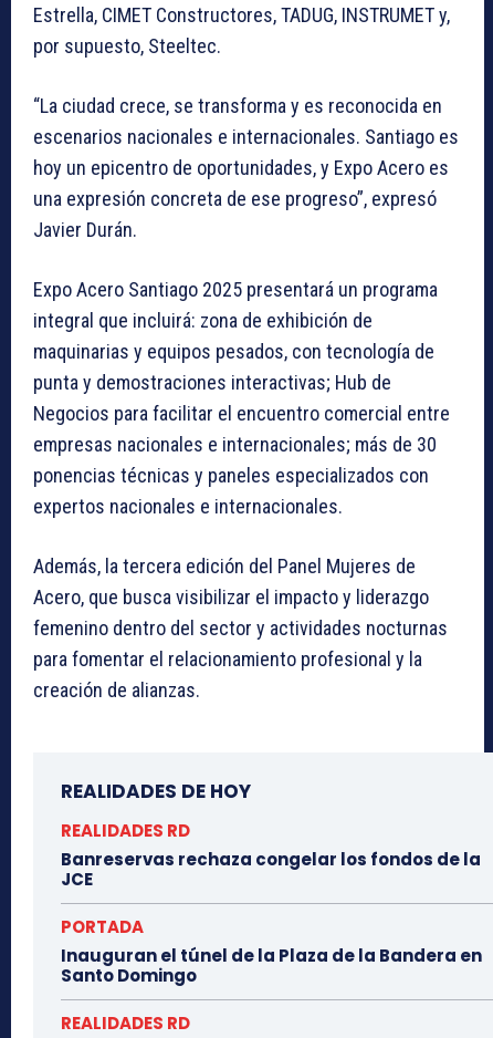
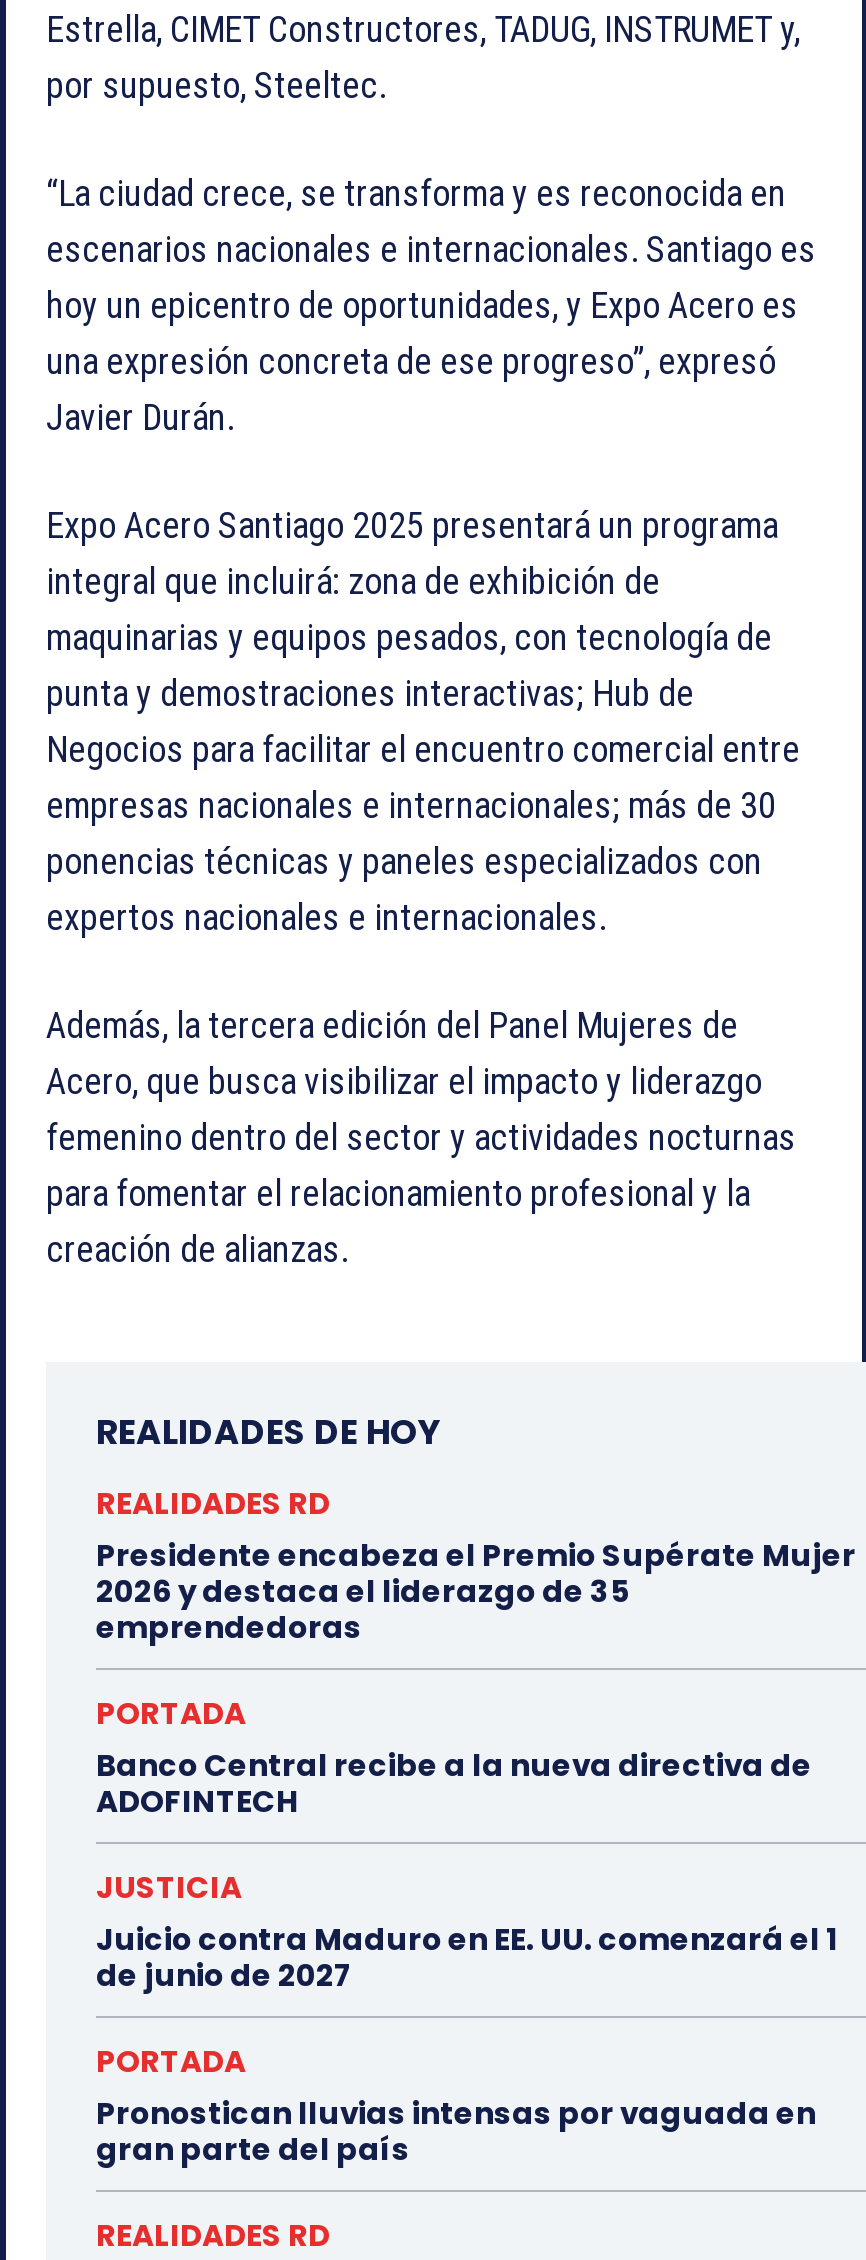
- Banreservas rechaza congelar los fondos de la
- JCE
+ Presidente encabeza el Premio Supérate Mujer
+ 2026 y destaca el liderazgo de 35
+ emprendedoras

- Inauguran el túnel de la Plaza de la Bandera en
- Santo Domingo
+ Banco Central recibe a la nueva directiva de
+ ADOFINTECH
+ JUSTICIA
+ Juicio contra Maduro en EE. UU. comenzará el 1
+ de junio de 2027
+ PORTADA
+ Pronostican lluvias intensas por vaguada en
+ gran parte del país
